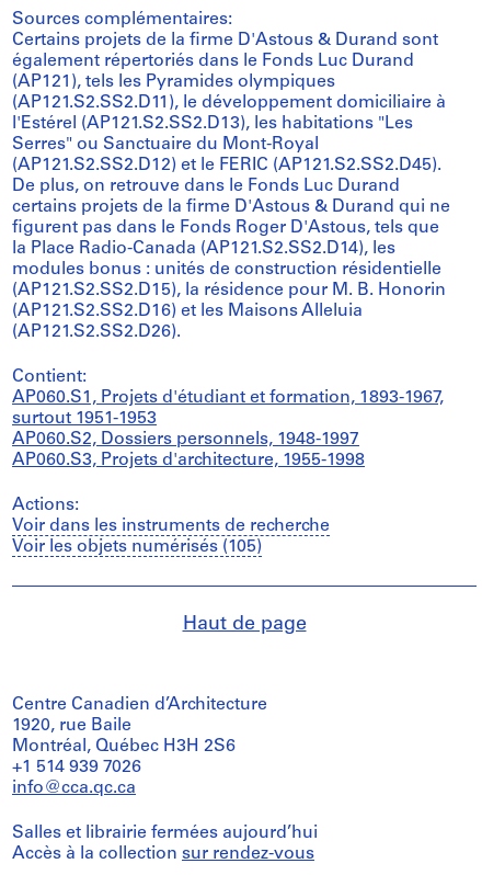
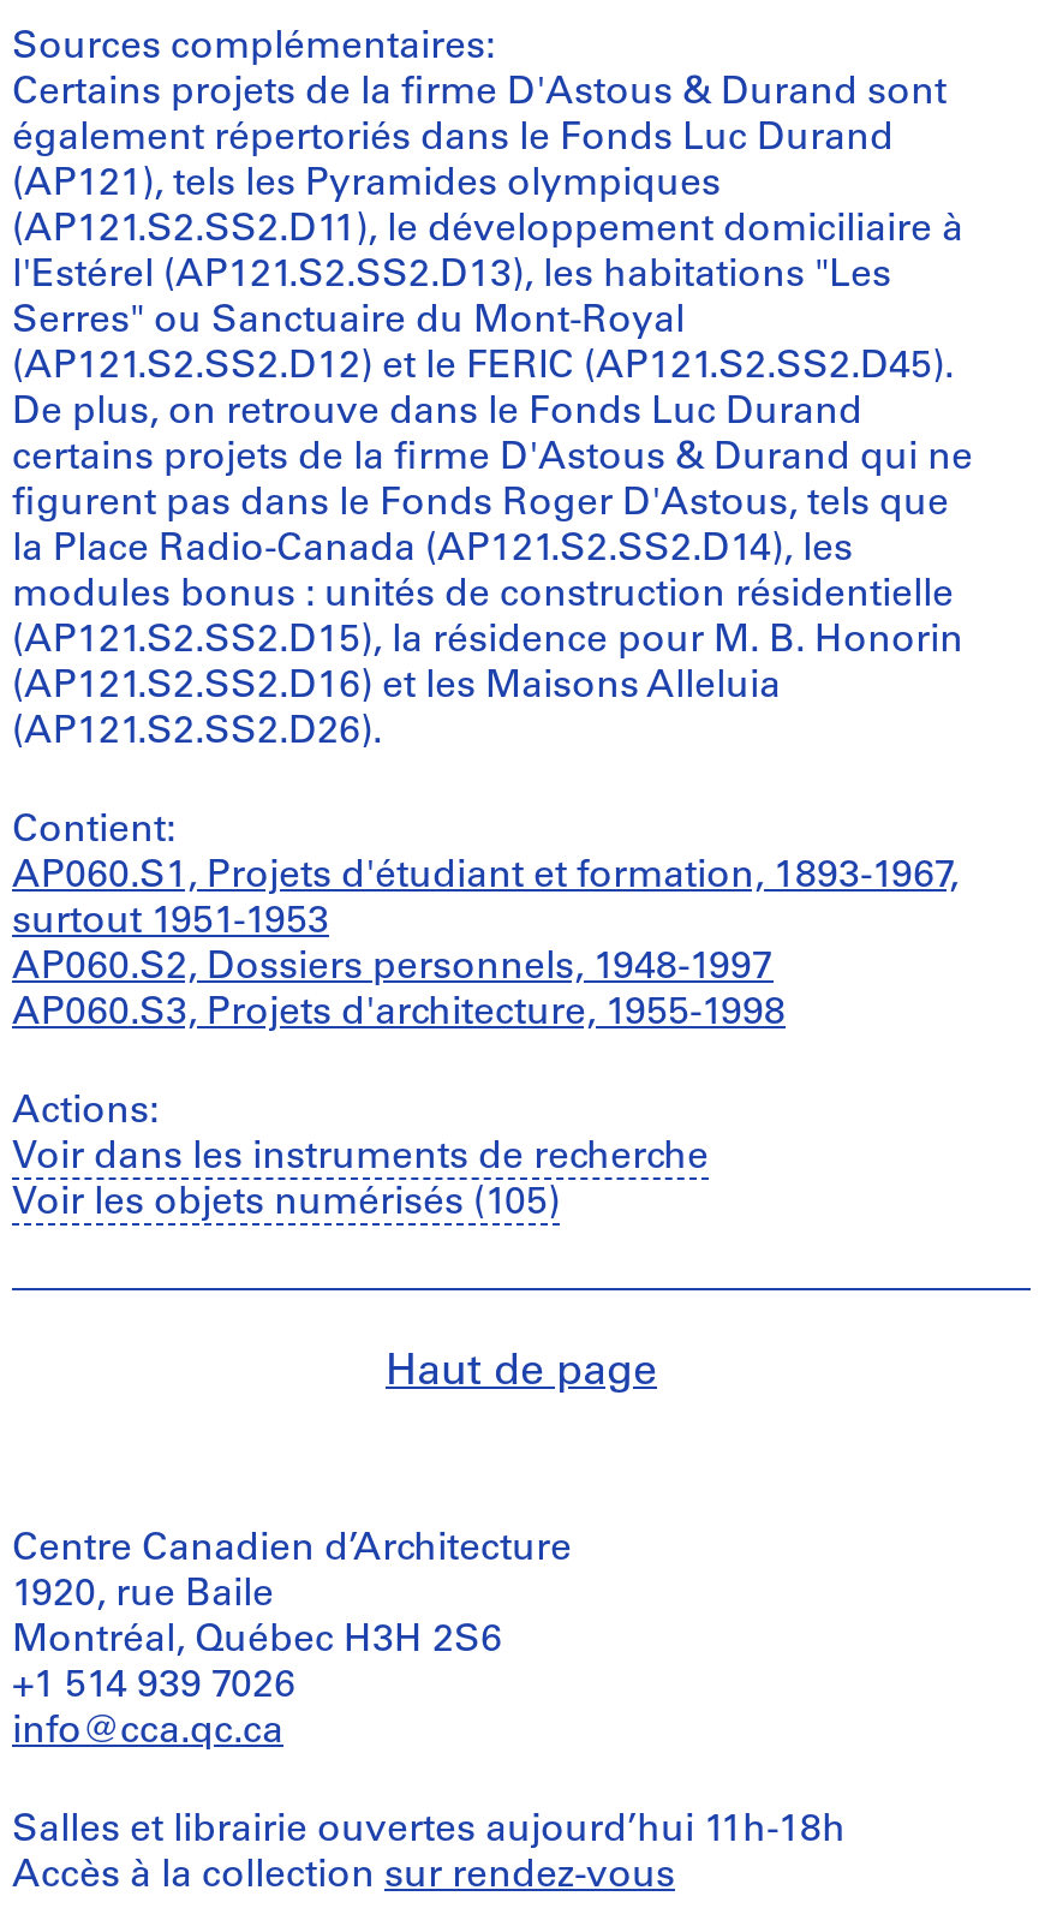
- Salles et librairie fermées aujourd’hui
+ Salles et librairie ouvertes aujourd’hui 11h-18h
